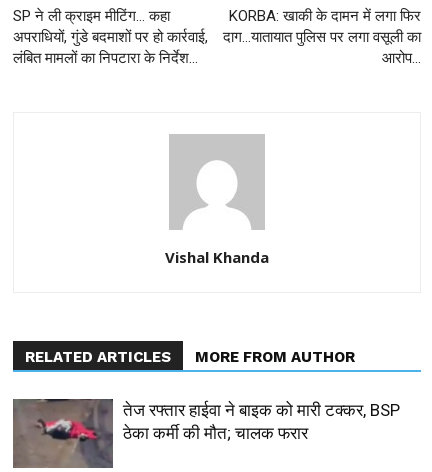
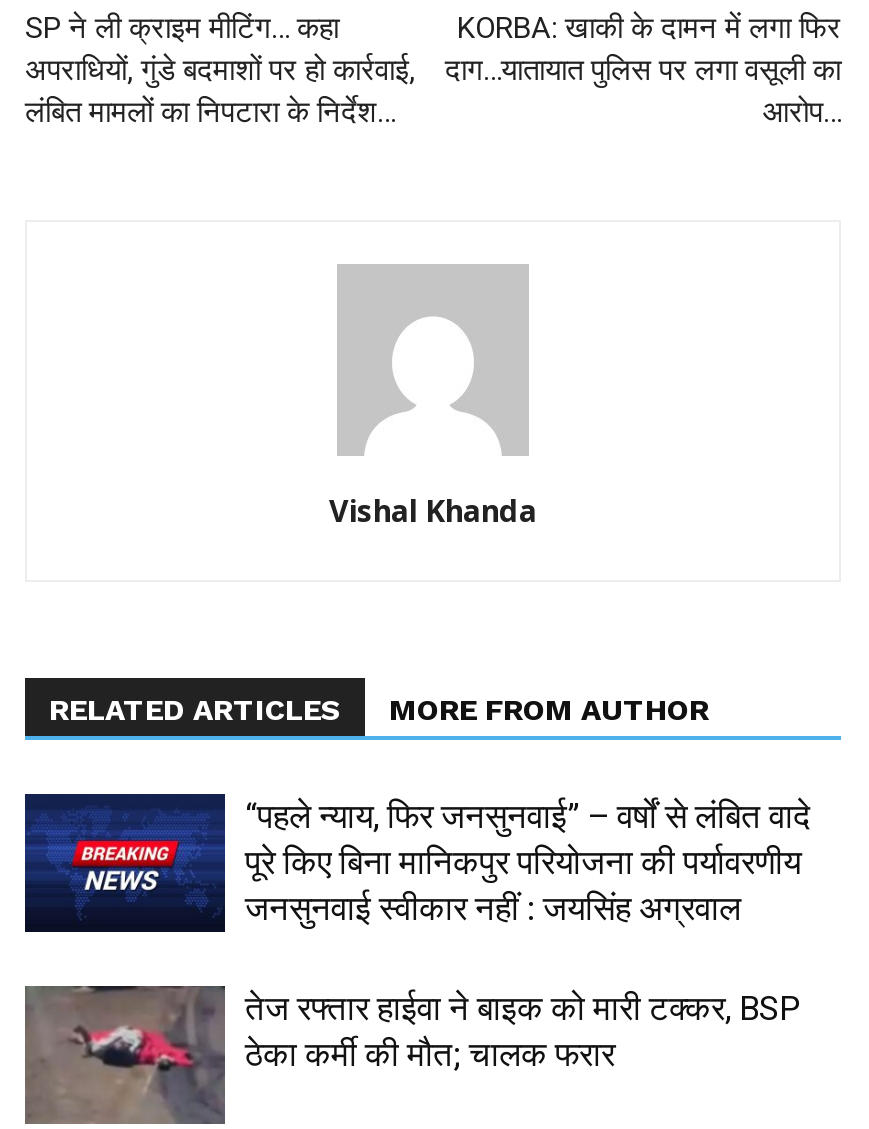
+ [image]
+ “पहले न्याय, फिर जनसुनवाई” – वर्षों से लंबित वादे
+ पूरे किए बिना मानिकपुर परियोजना की पर्यावरणीय
+ जनसुनवाई स्वीकार नहीं : जयसिंह अग्रवाल
